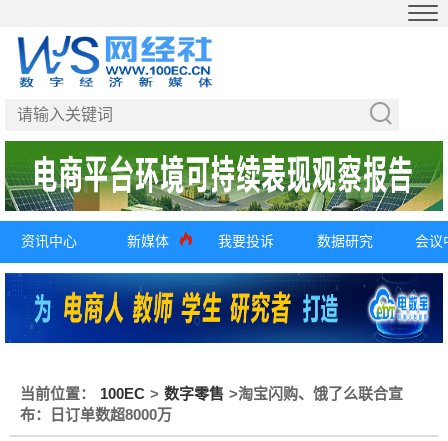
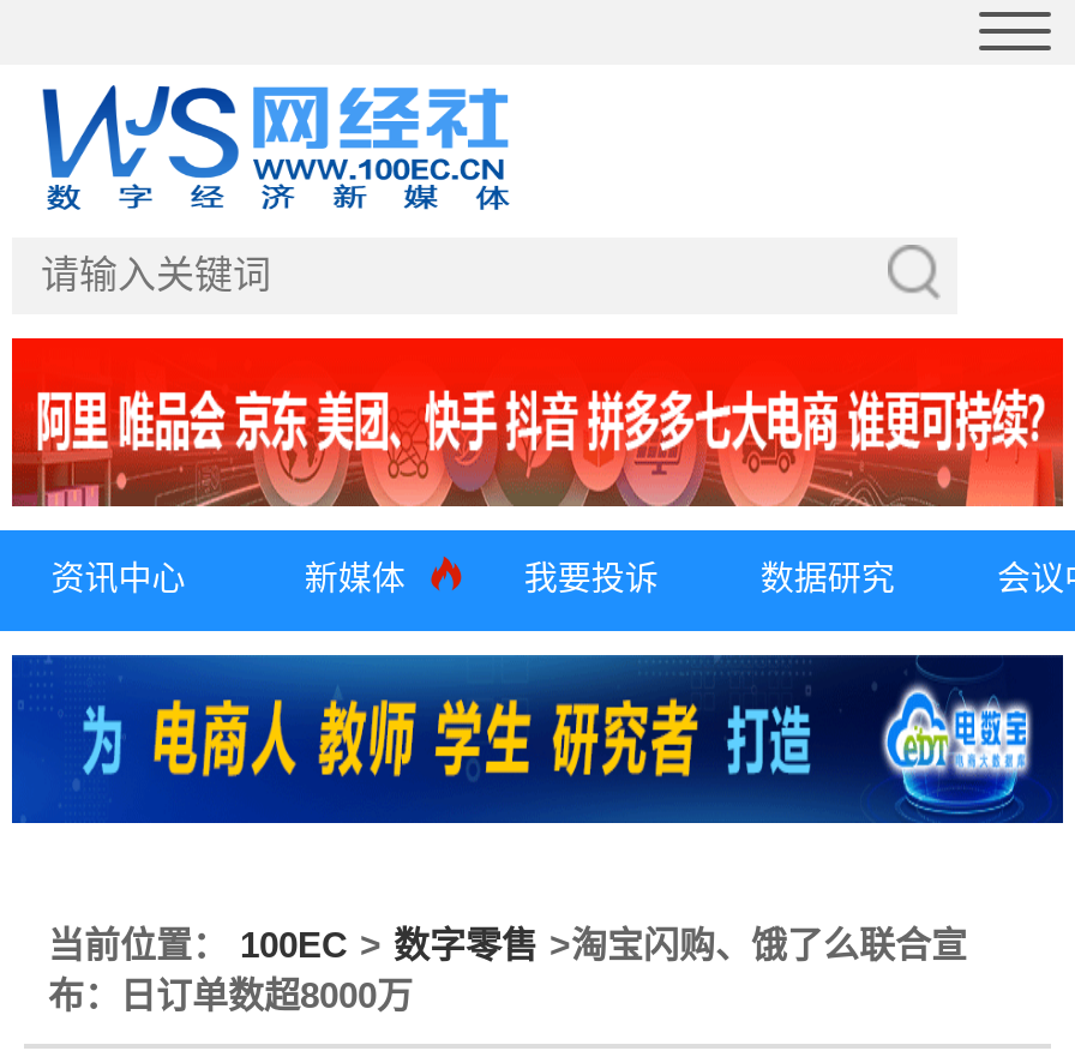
- [image]
+ [image]
